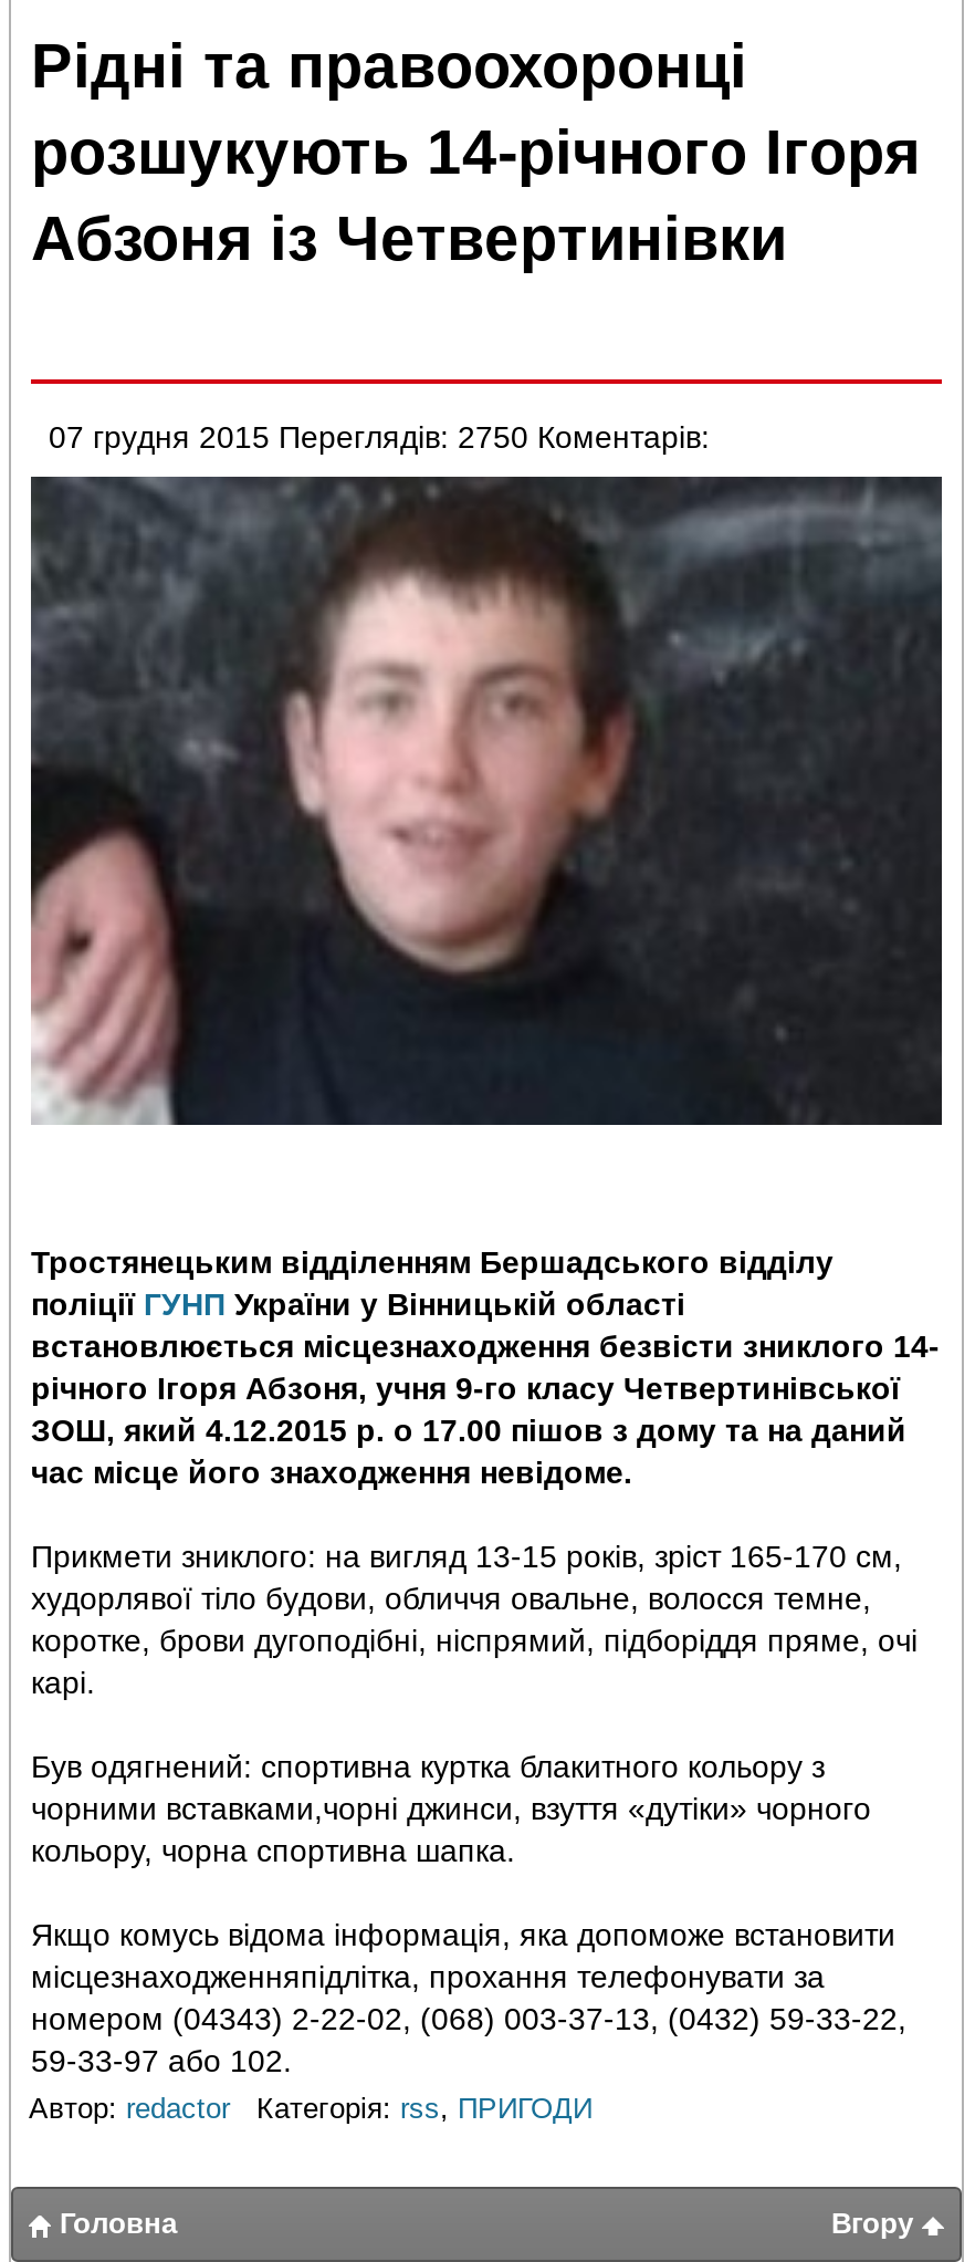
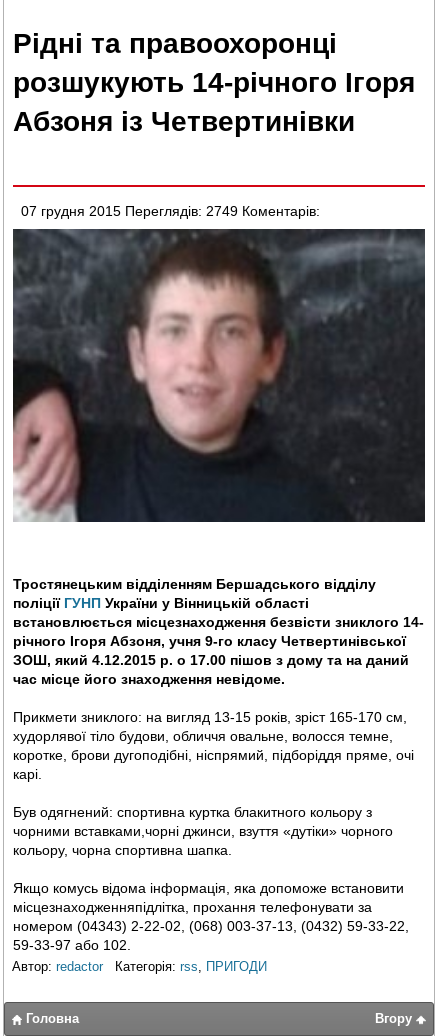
- 07 грудня 2015 Переглядів: 2750 Коментарів:
+ 07 грудня 2015 Переглядів: 2749 Коментарів:
